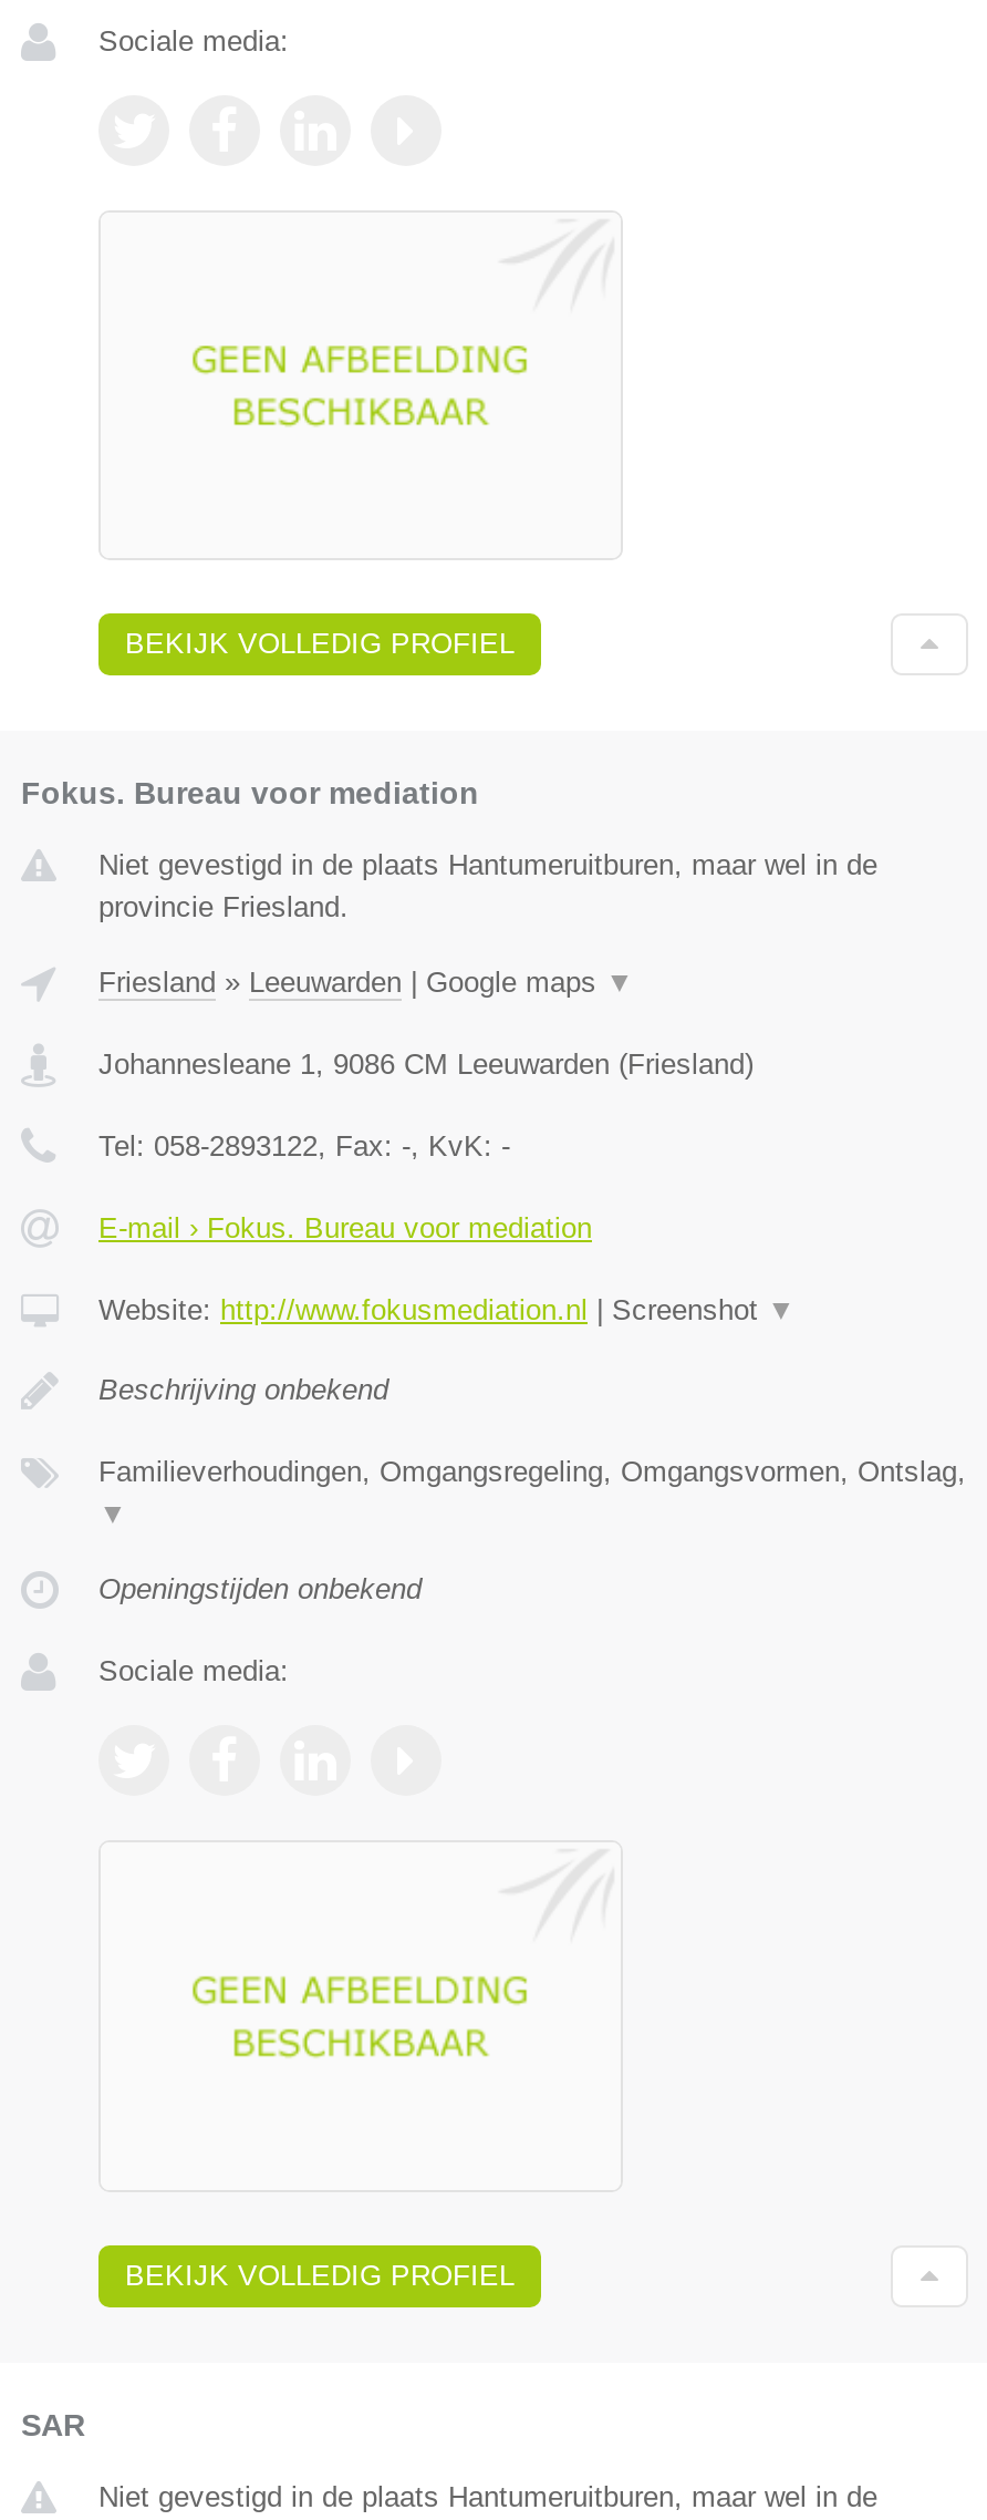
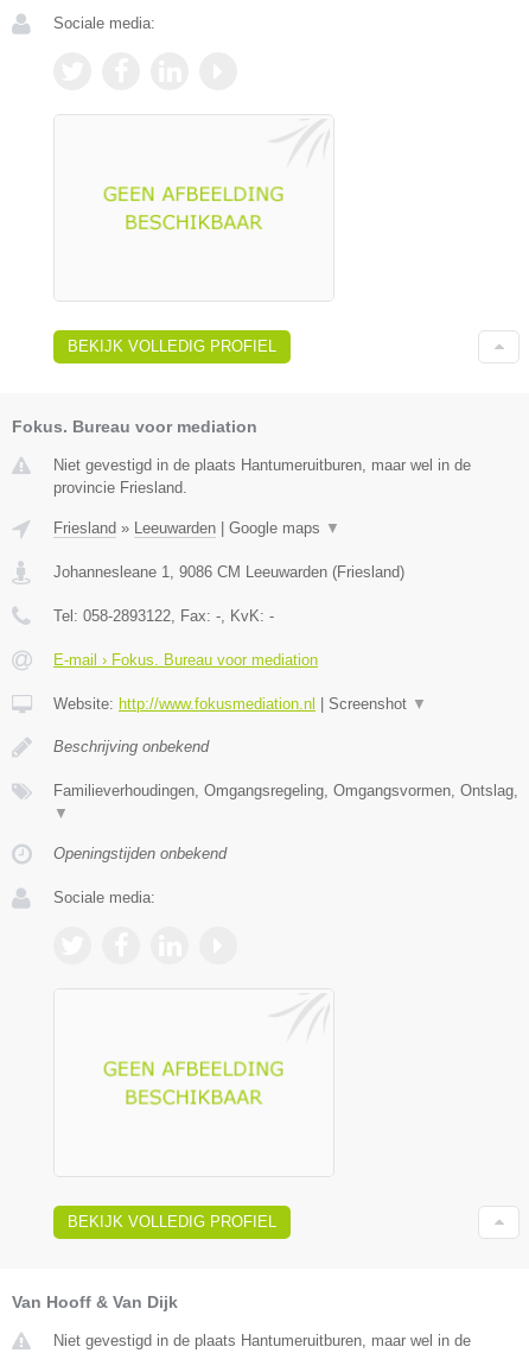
- SAR
+ Van Hooff & Van Dijk
